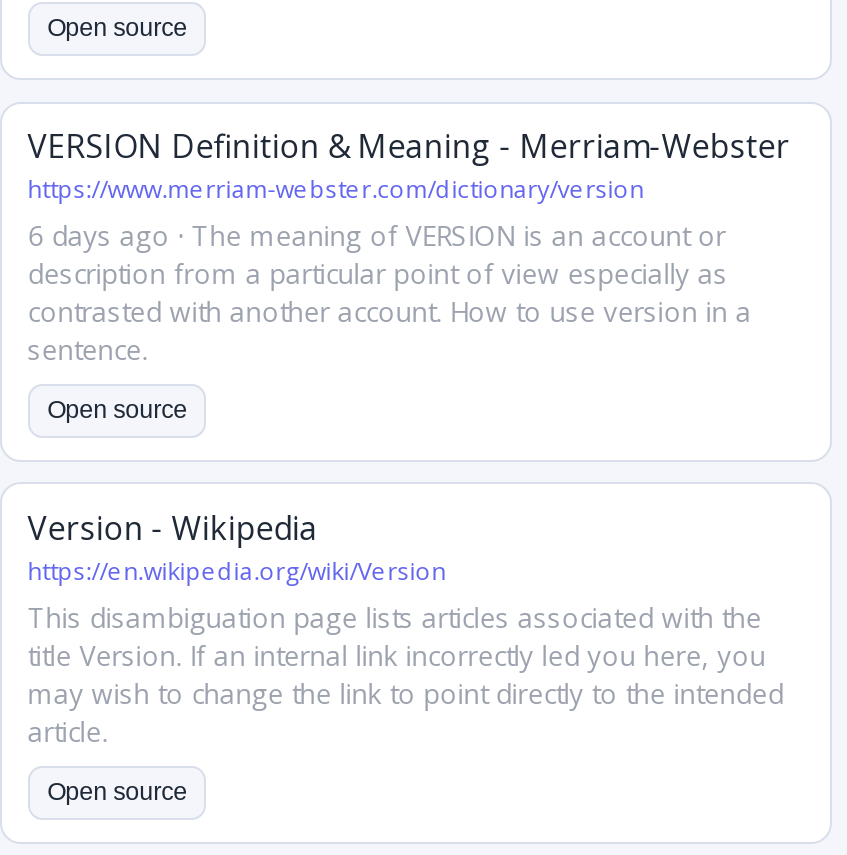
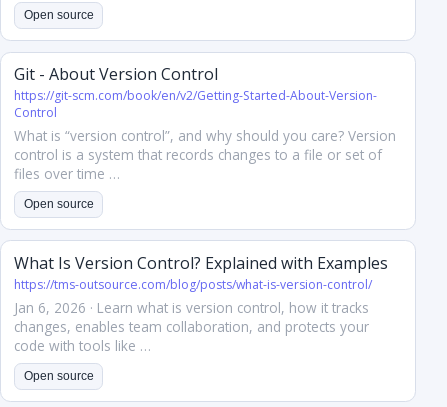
- VERSION Definition & Meaning - Merriam-Webster
- https://www.merriam-webster.com/dictionary/version
- 6 days ago · The meaning of VERSION is an account or
- description from a particular point of view especially as
- contrasted with another account. How to use version in a
- sentence.
+ Git - About Version Control
+ https://git-scm.com/book/en/v2/Getting-Started-About-Version-
+ Control
+ What is “version control”, and why should you care? Version
+ control is a system that records changes to a file or set of
+ files over time …

- Version - Wikipedia
- https://en.wikipedia.org/wiki/Version
- This disambiguation page lists articles associated with the
- title Version. If an internal link incorrectly led you here, you
- may wish to change the link to point directly to the intended
- article.
+ What Is Version Control? Explained with Examples
+ https://tms-outsource.com/blog/posts/what-is-version-control/
+ Jan 6, 2026 · Learn what is version control, how it tracks
+ changes, enables team collaboration, and protects your
+ code with tools like …
